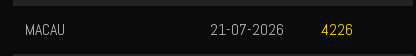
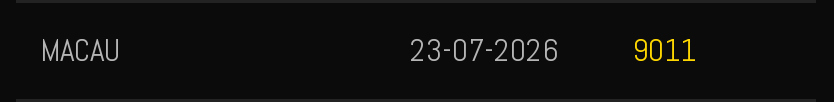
- 21-07-2026
+ 23-07-2026

- 4226
+ 9011
